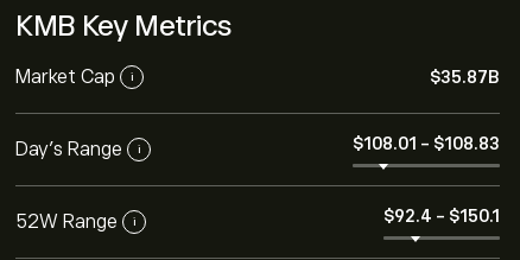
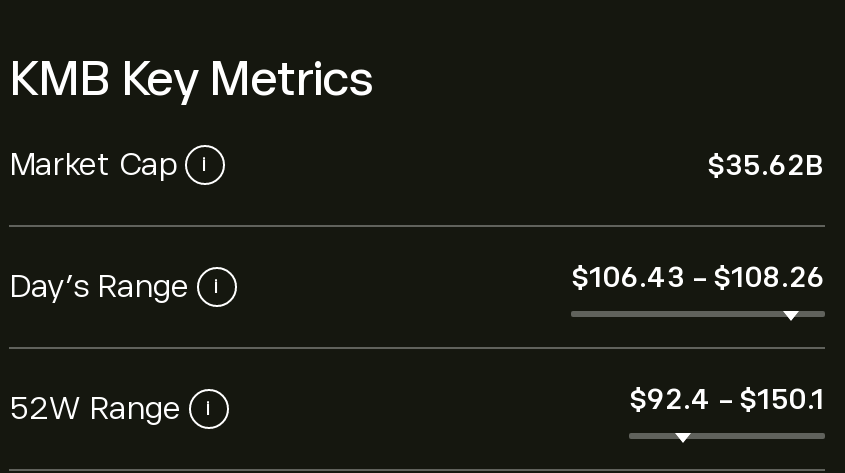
- $35.87B
+ $35.62B

- $108.01 - $108.83
+ $106.43 - $108.26
